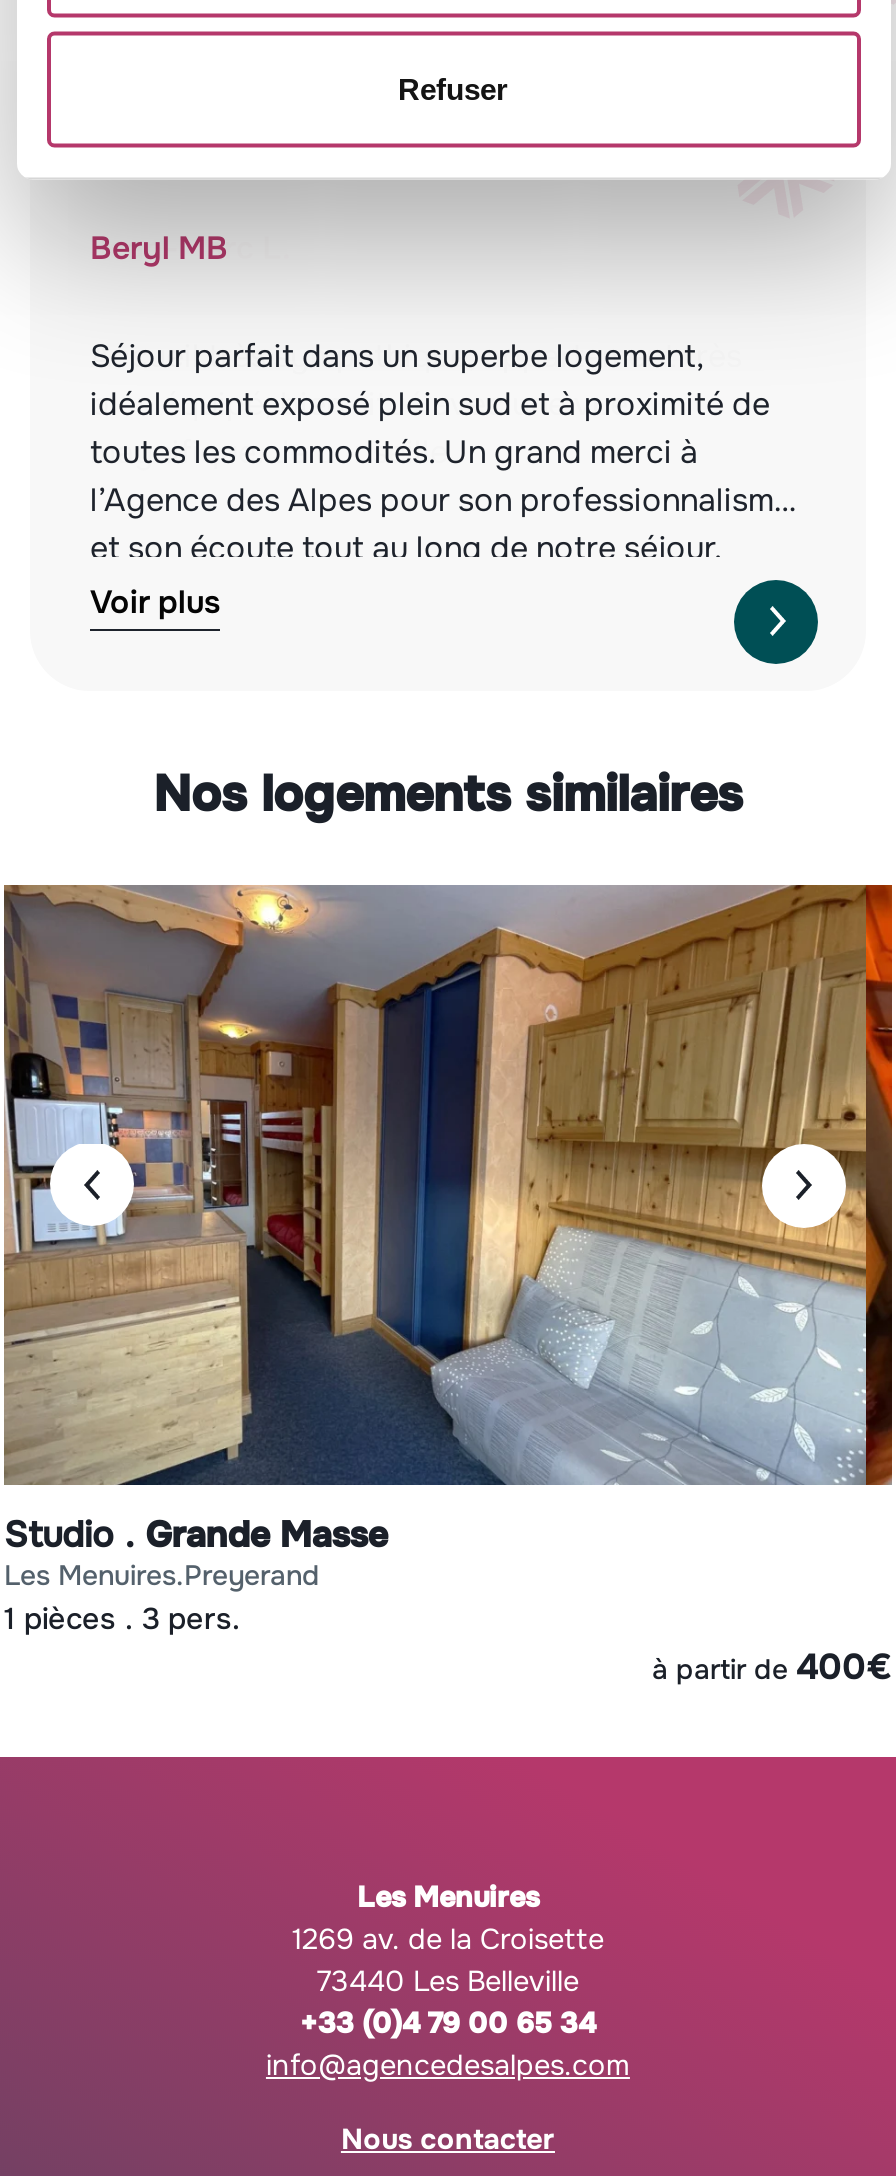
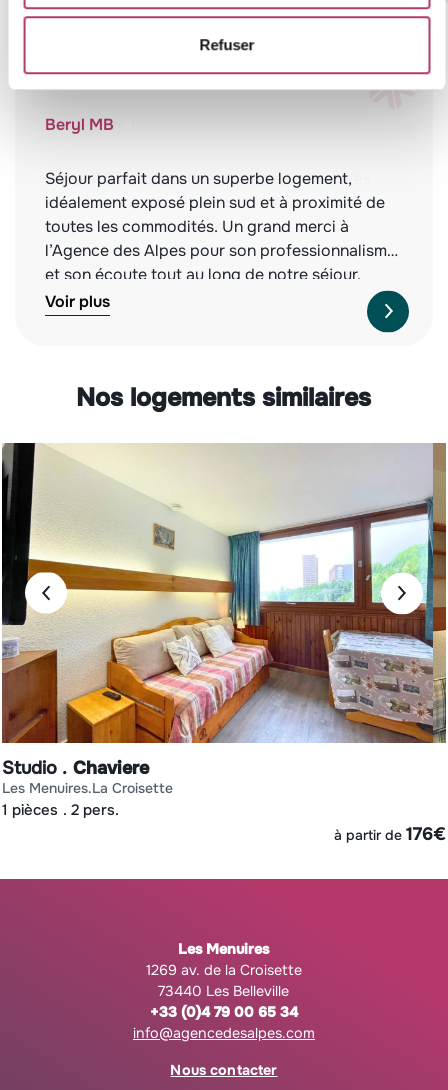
- [image]
- Grande Masse
+ [image]
+ Chaviere

- preyerand
+ la croisette

- 1 pièces 3 pers.
+ 1 pièces 2 pers.

- à partir de 400€
+ à partir de 176€
